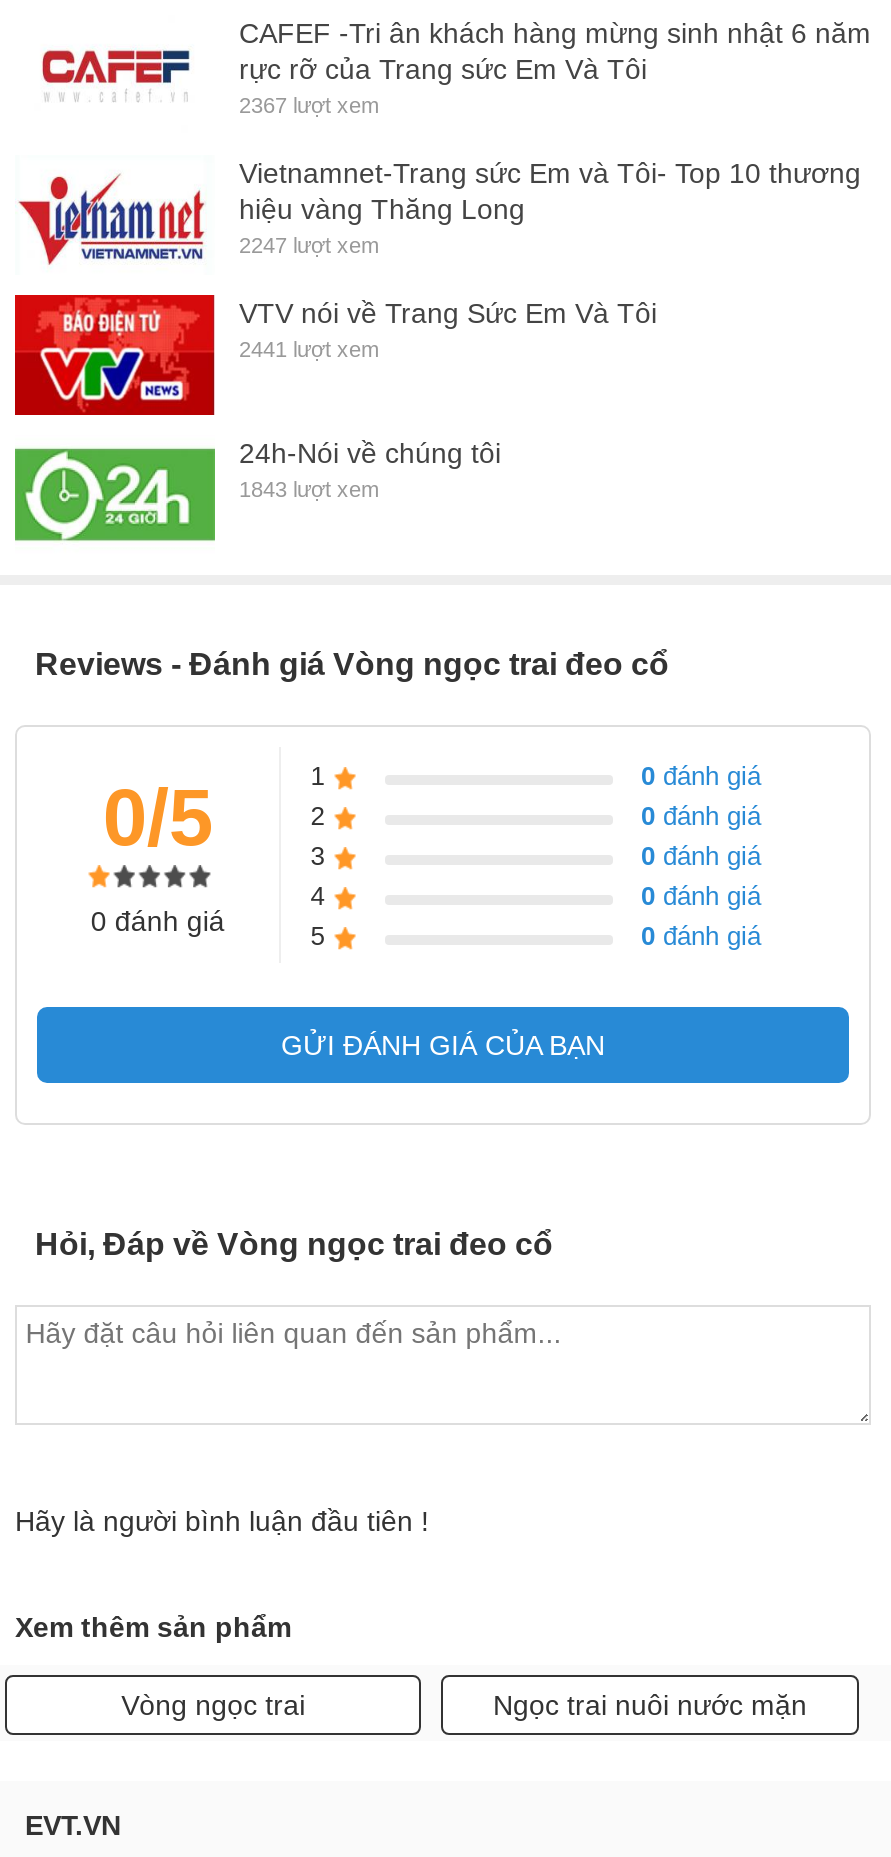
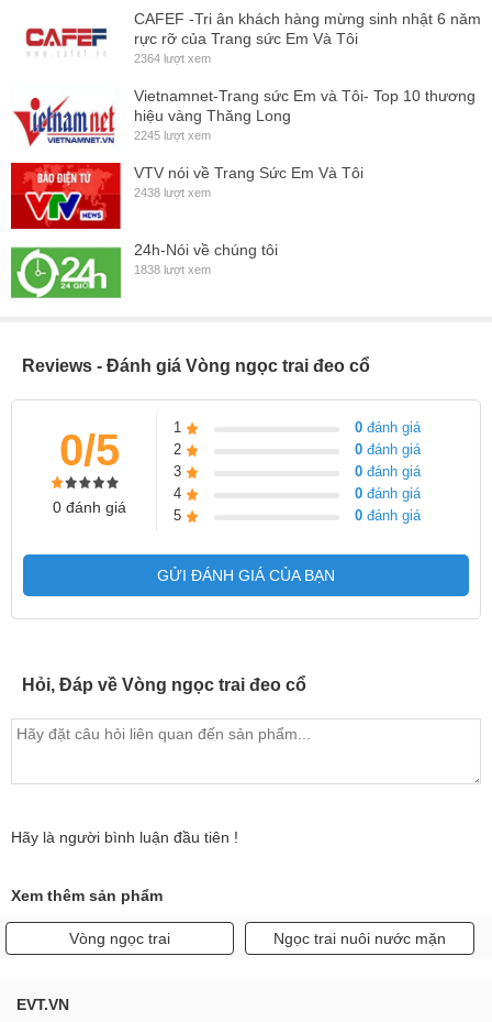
- 2367 lượt xem
+ 2364 lượt xem

- 2247 lượt xem
+ 2245 lượt xem

- 2441 lượt xem
+ 2438 lượt xem

- 1843 lượt xem
+ 1838 lượt xem
